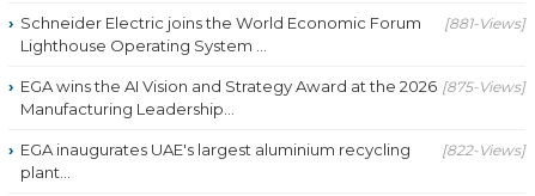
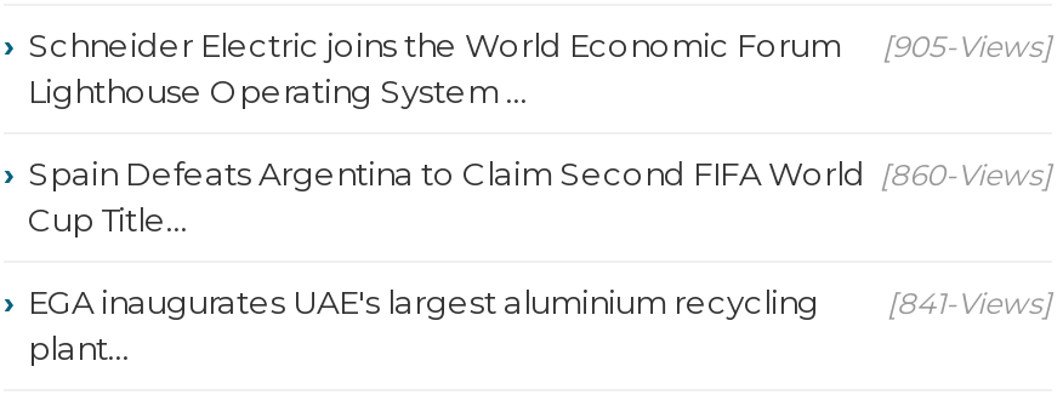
- Schneider Electric joins the World Economic Forum [881-Views]
+ Schneider Electric joins the World Economic Forum [905-Views]

- EGA wins the AI Vision and Strategy Award at the 2026
- Manufacturing Leadership...
+ Spain Defeats Argentina to Claim Second FIFA World
+ Cup Title...

- [875-Views]
+ [860-Views]

- EGA inaugurates UAE's largest aluminium recycling [822-Views]
+ EGA inaugurates UAE's largest aluminium recycling [841-Views]
